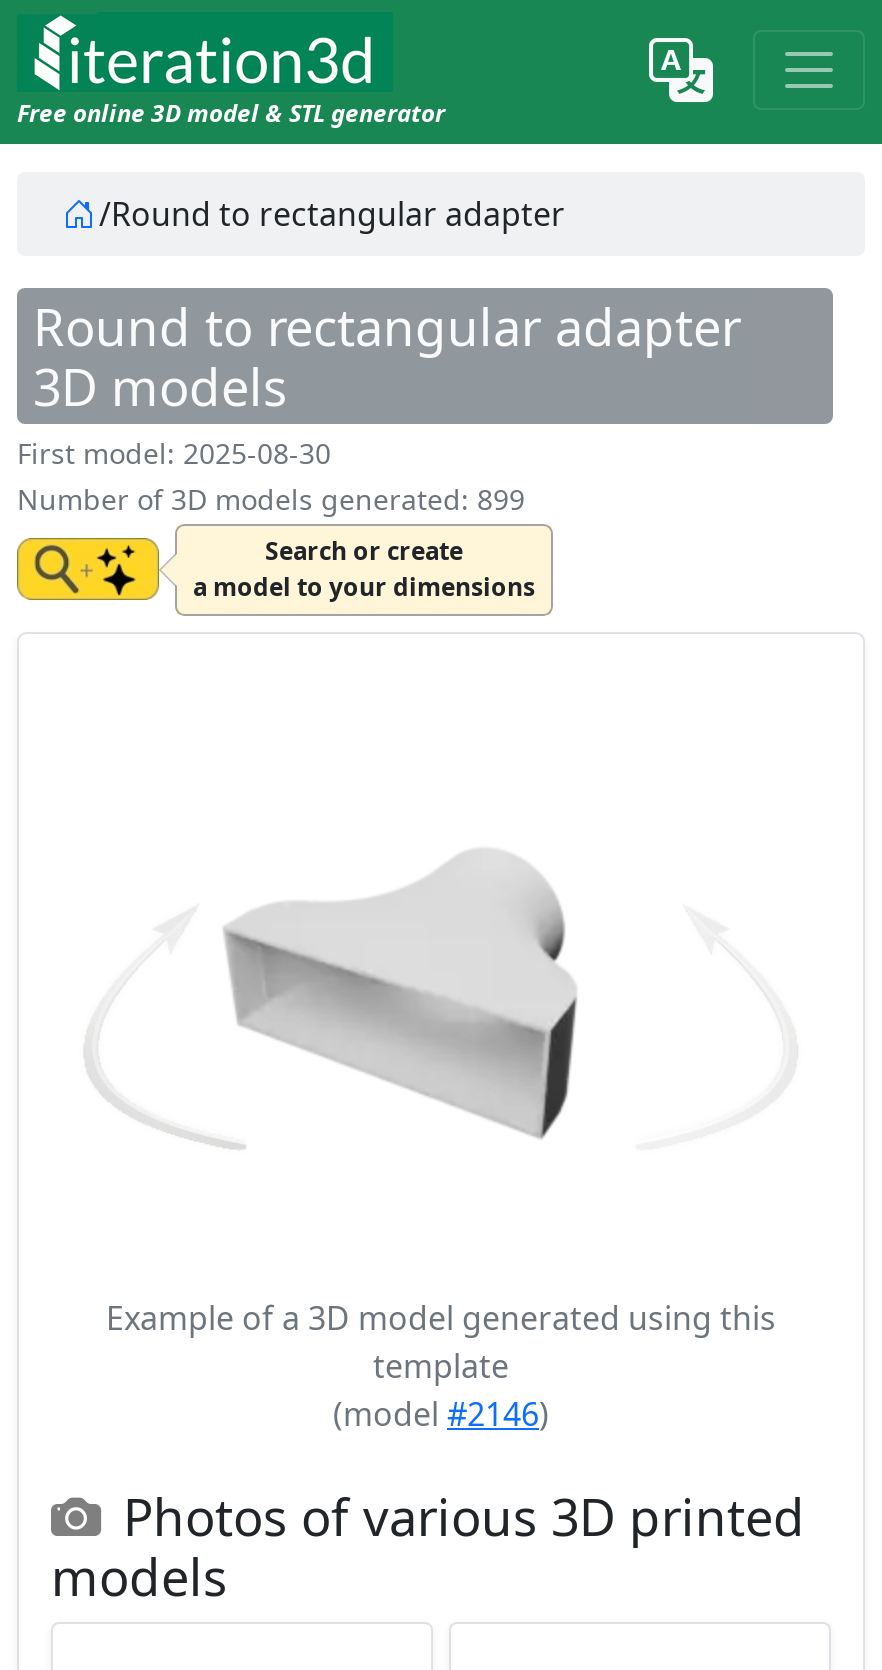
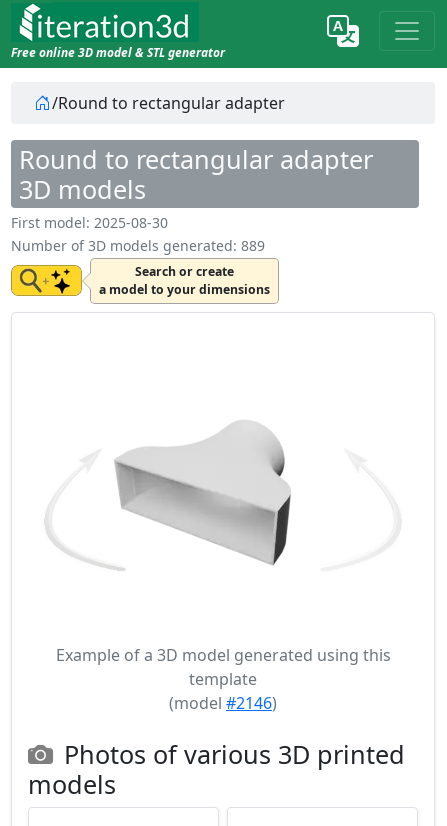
- Number of 3D models generated: 899
+ Number of 3D models generated: 889
